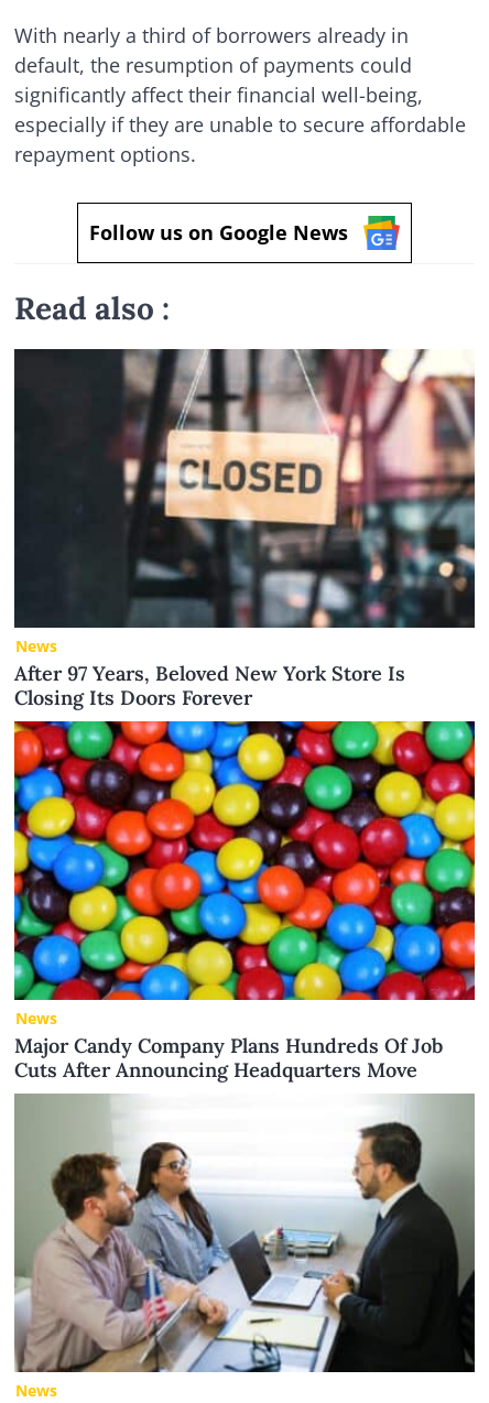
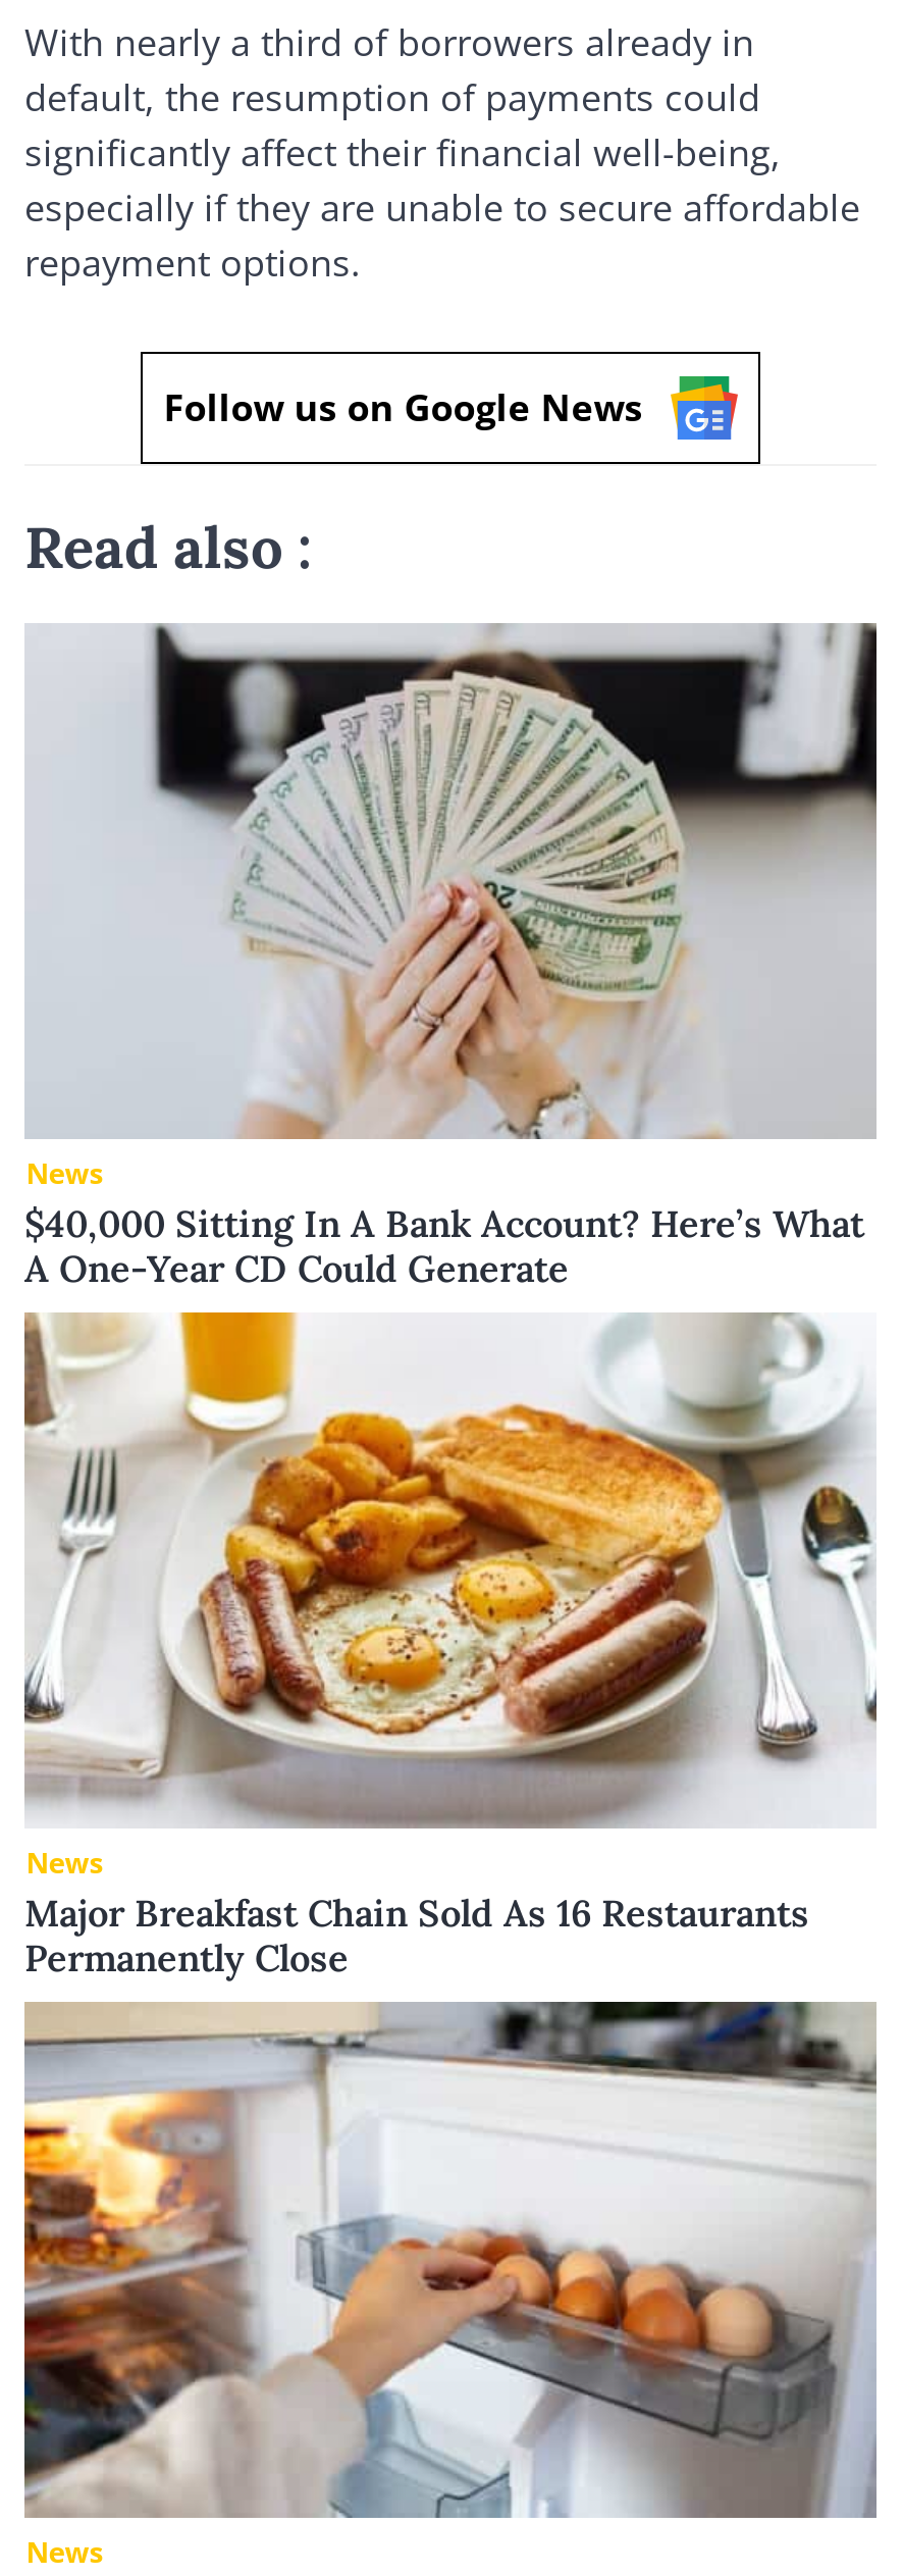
- [image]
- After 97 Years, Beloved New York Store Is
- Closing Its Doors Forever
+ [image]
+ $40,000 Sitting In A Bank Account? Here’s What
+ A One-Year CD Could Generate

- [image]
- Major Candy Company Plans Hundreds Of Job
- Cuts After Announcing Headquarters Move
+ [image]
+ Major Breakfast Chain Sold As 16 Restaurants
+ Permanently Close

- [image]
+ [image]
